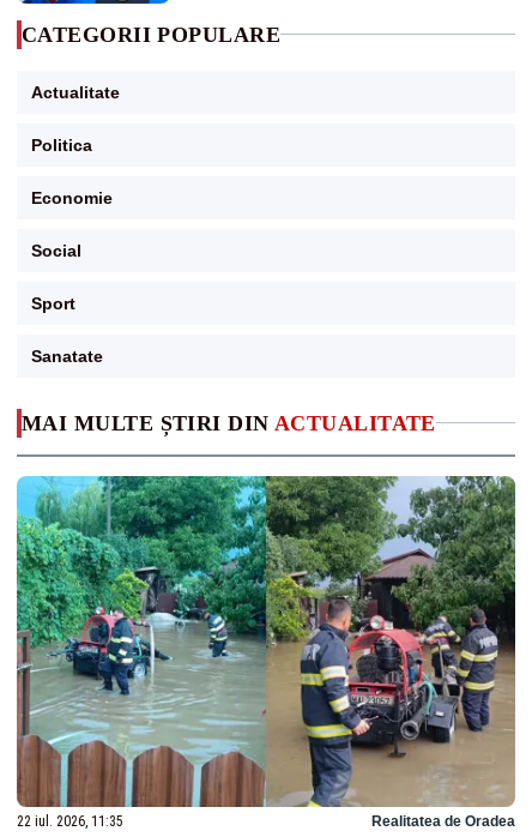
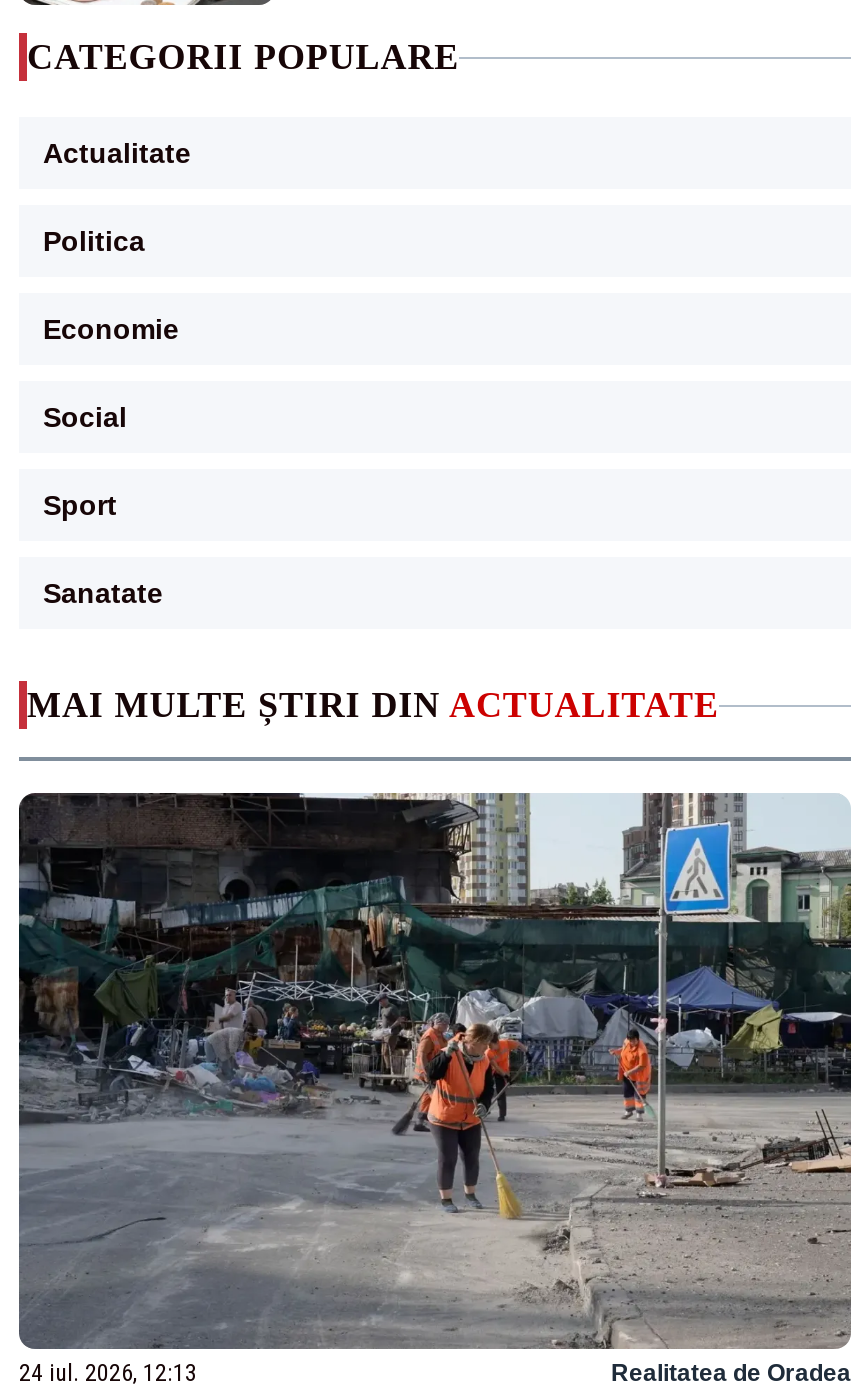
- [image]
- 22 iul. 2026, 11:35
+ [image]
+ 24 iul. 2026, 12:13
